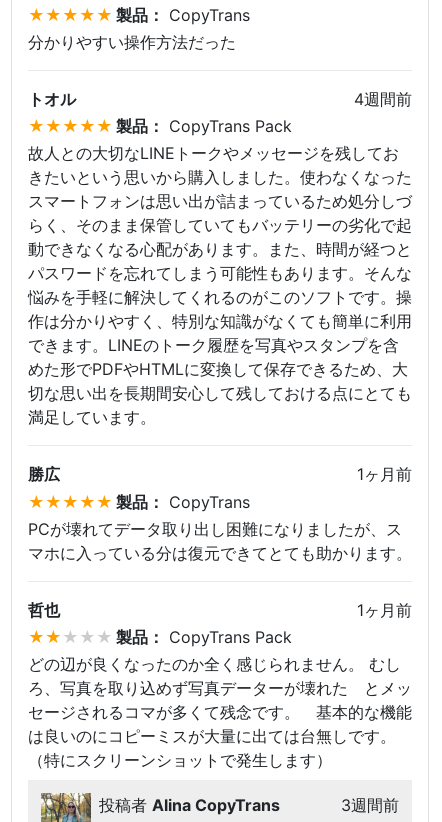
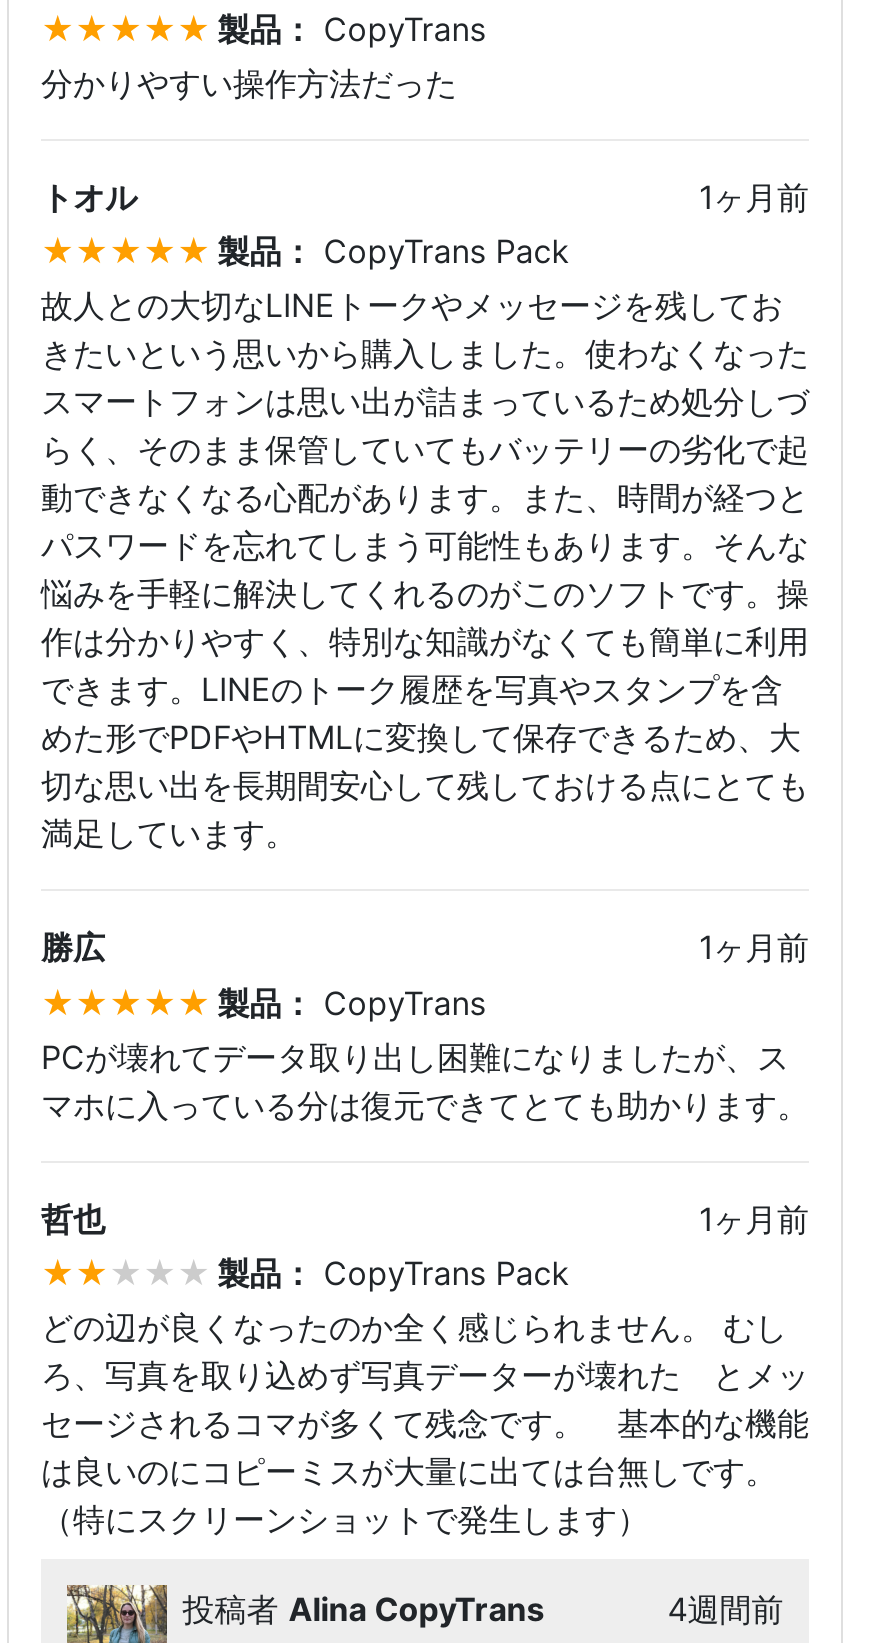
- 4週間前
+ 1ヶ月前

- 3週間前
+ 4週間前
